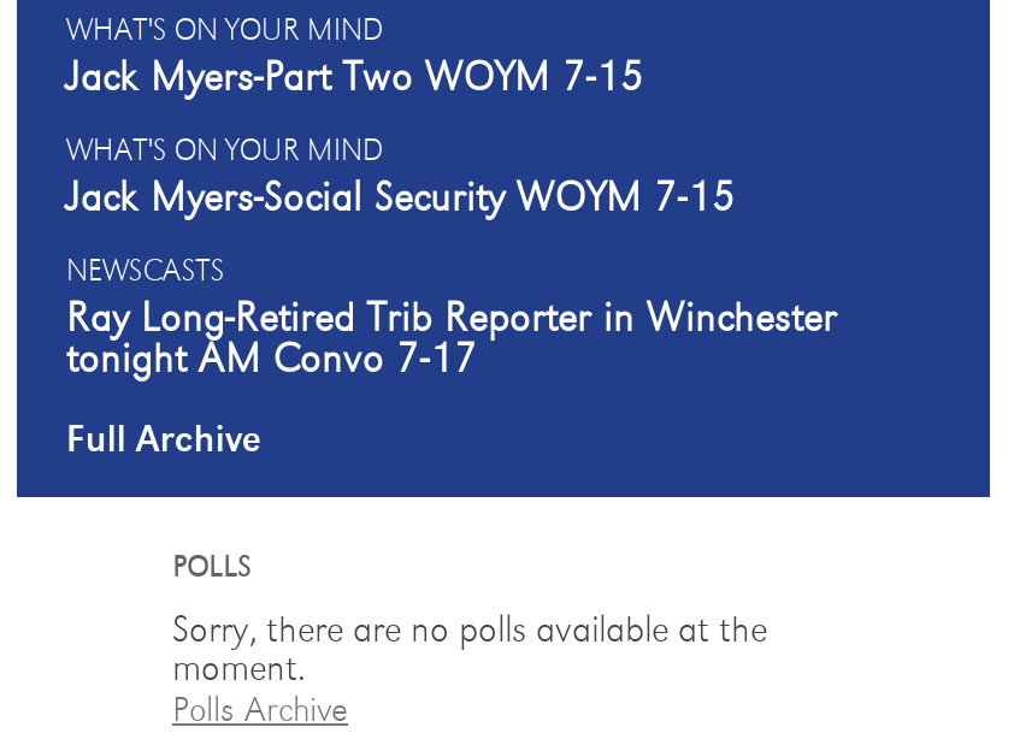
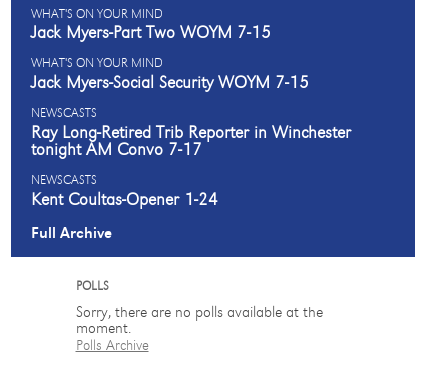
+ NEWSCASTS
+ Kent Coultas-Opener 1-24
